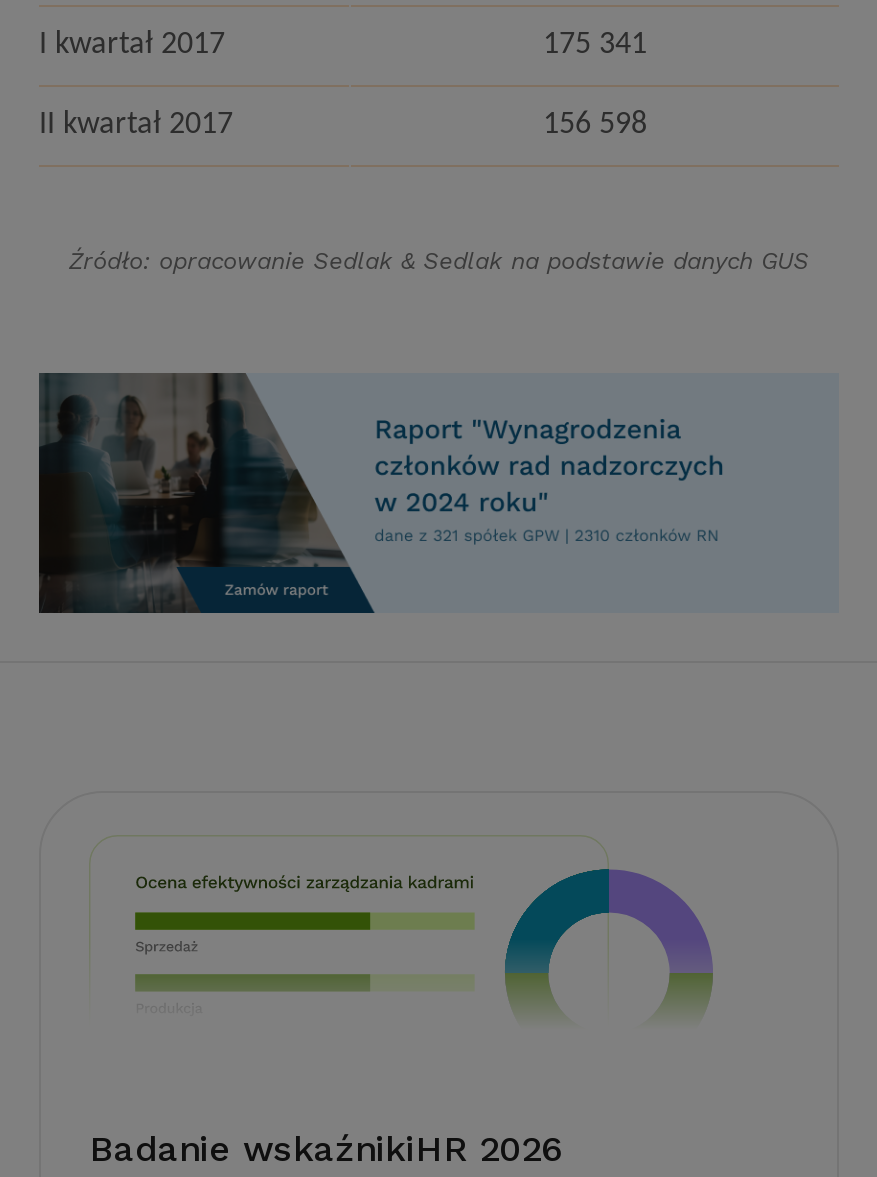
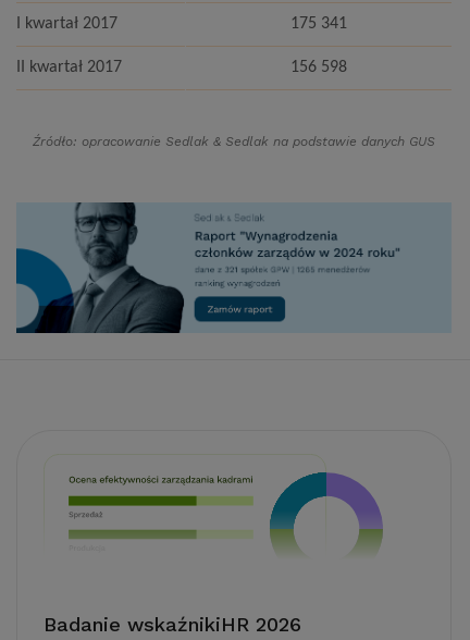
- [image]
+ [image]
